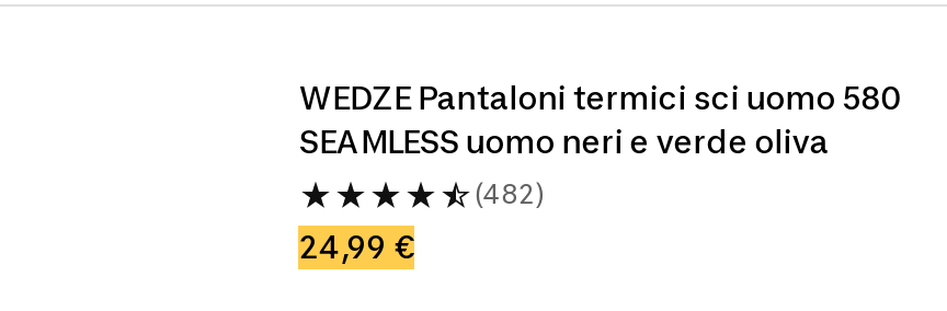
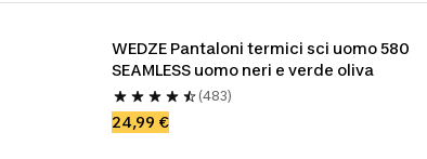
- (482)
+ (483)
